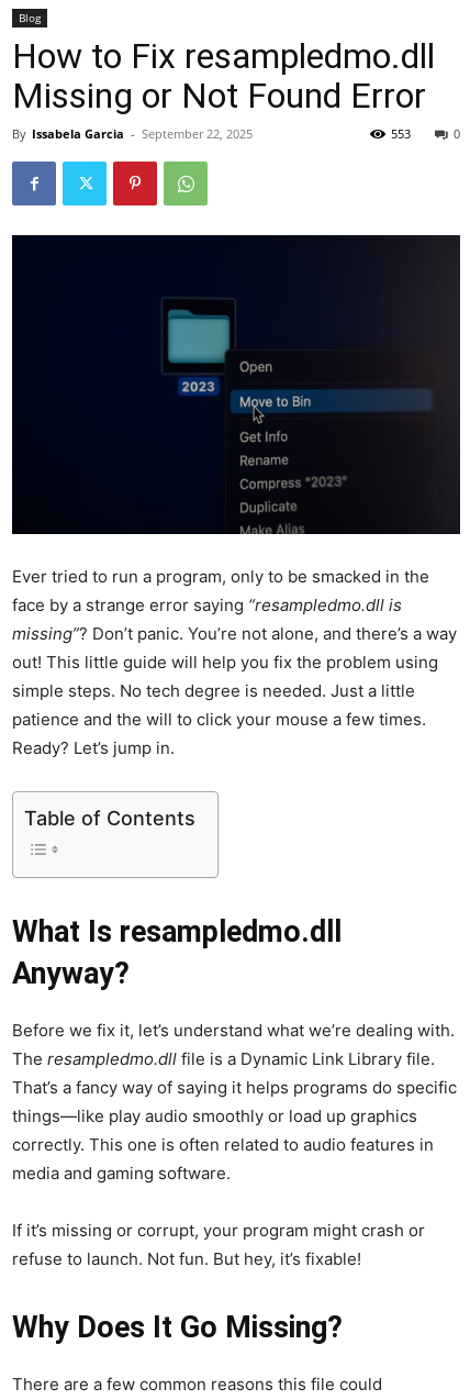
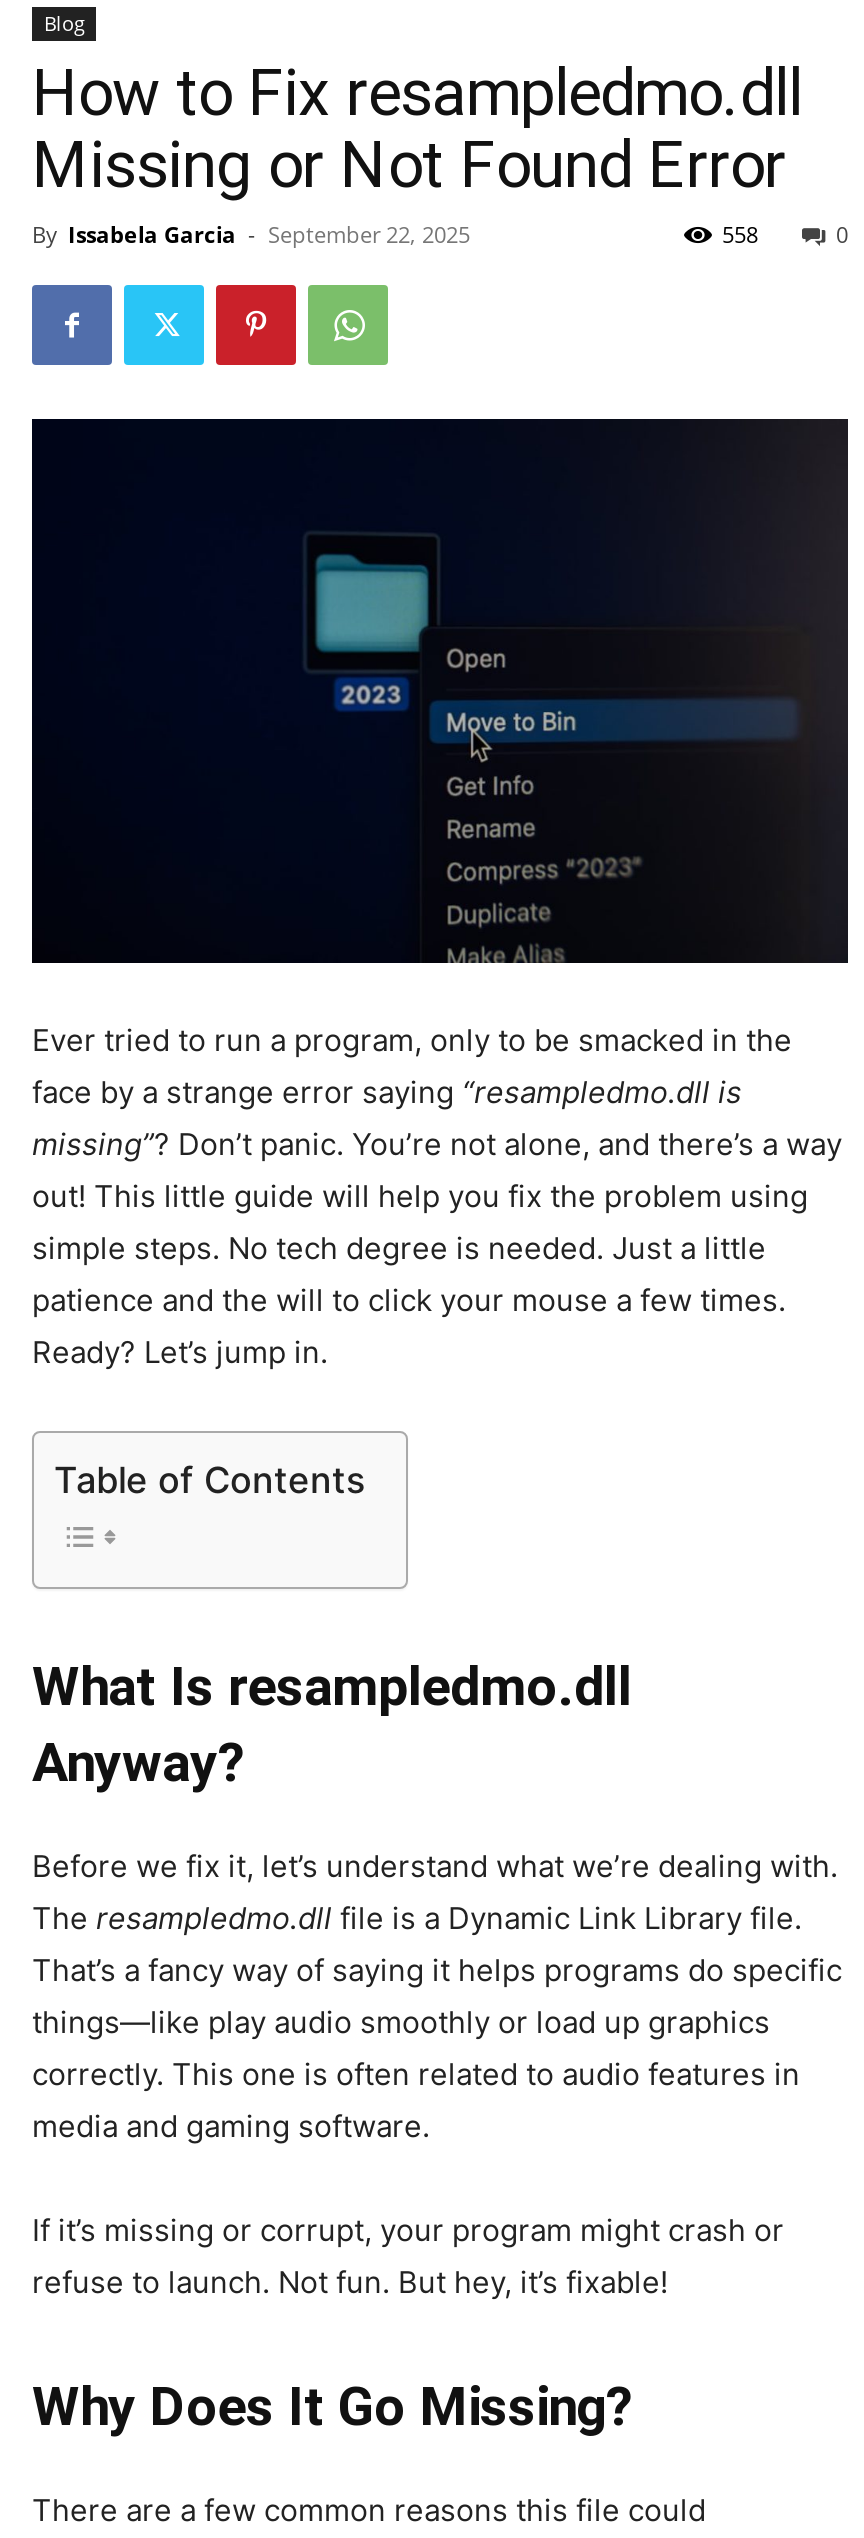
- 553
+ 558
